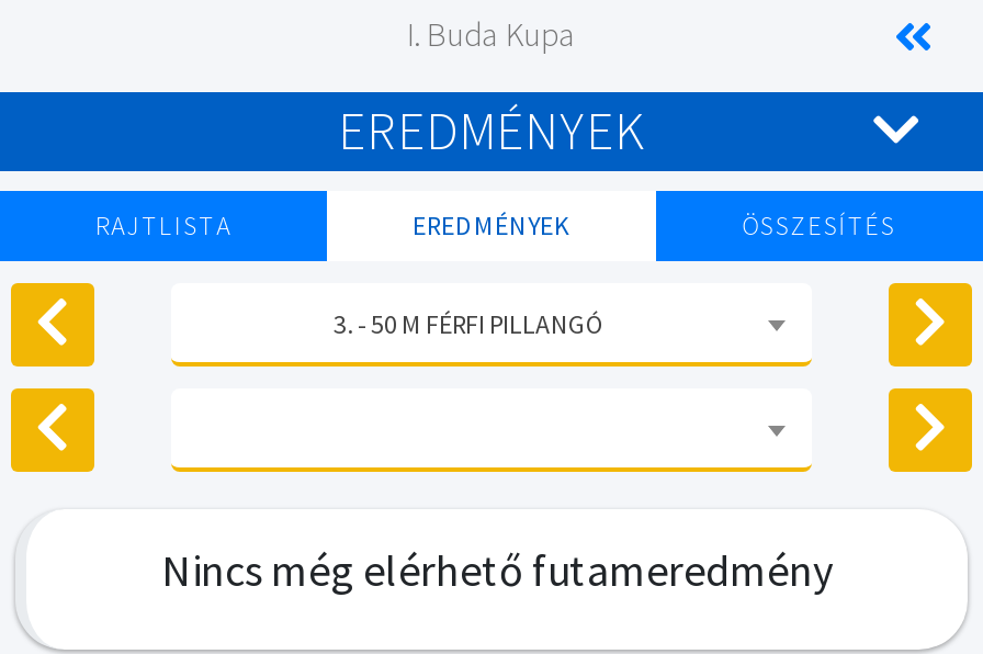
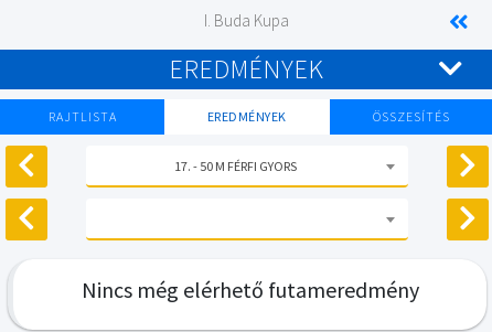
- 3. - 50 M FÉRFI PILLANGÓ
+ 17. - 50 M FÉRFI GYORS
